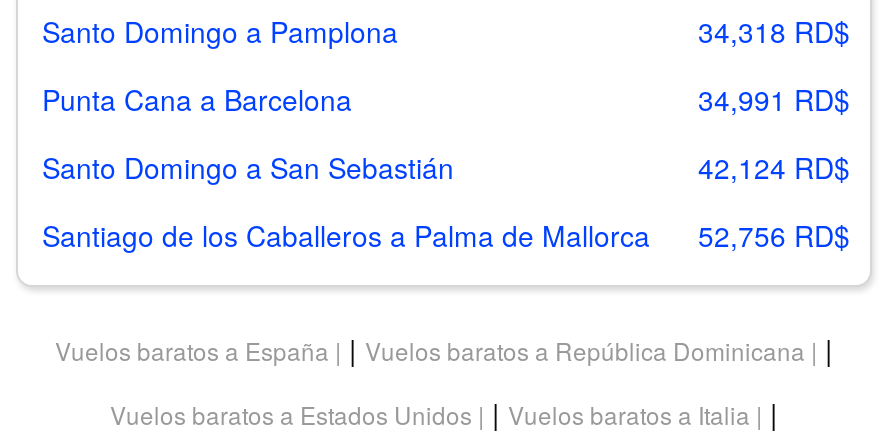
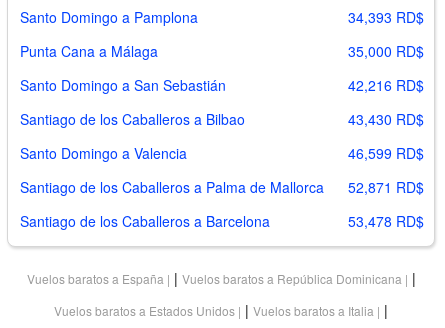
- 34,318 RD$
+ 34,393 RD$

- Punta Cana a Barcelona
+ Punta Cana a Málaga

- 34,991 RD$
+ 35,000 RD$

- 42,124 RD$
+ 42,216 RD$
+ Santiago de los Caballeros a Bilbao
+ 43,430 RD$
+ Santo Domingo a Valencia
+ 46,599 RD$

- 52,756 RD$
+ 52,871 RD$
+ Santiago de los Caballeros a Barcelona
+ 53,478 RD$
